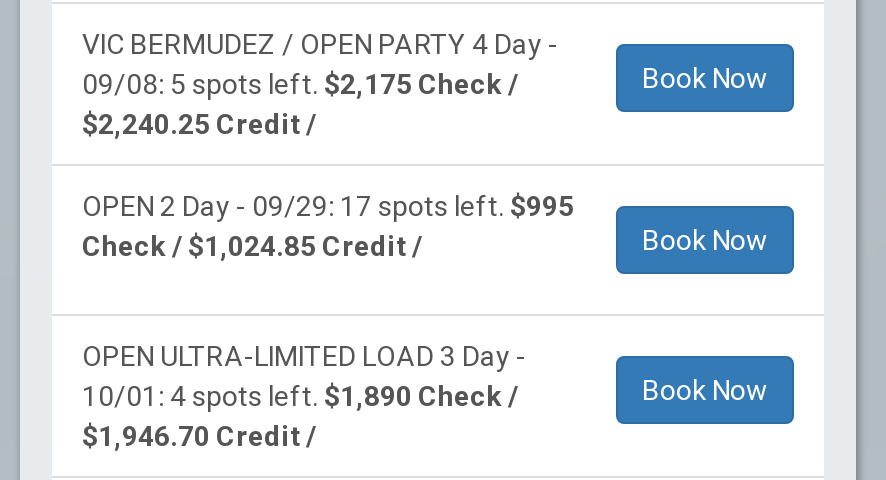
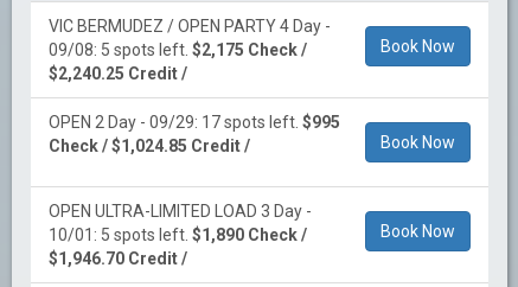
- 10/01: 4 spots left. $1,890 Check /
+ 10/01: 5 spots left. $1,890 Check /
